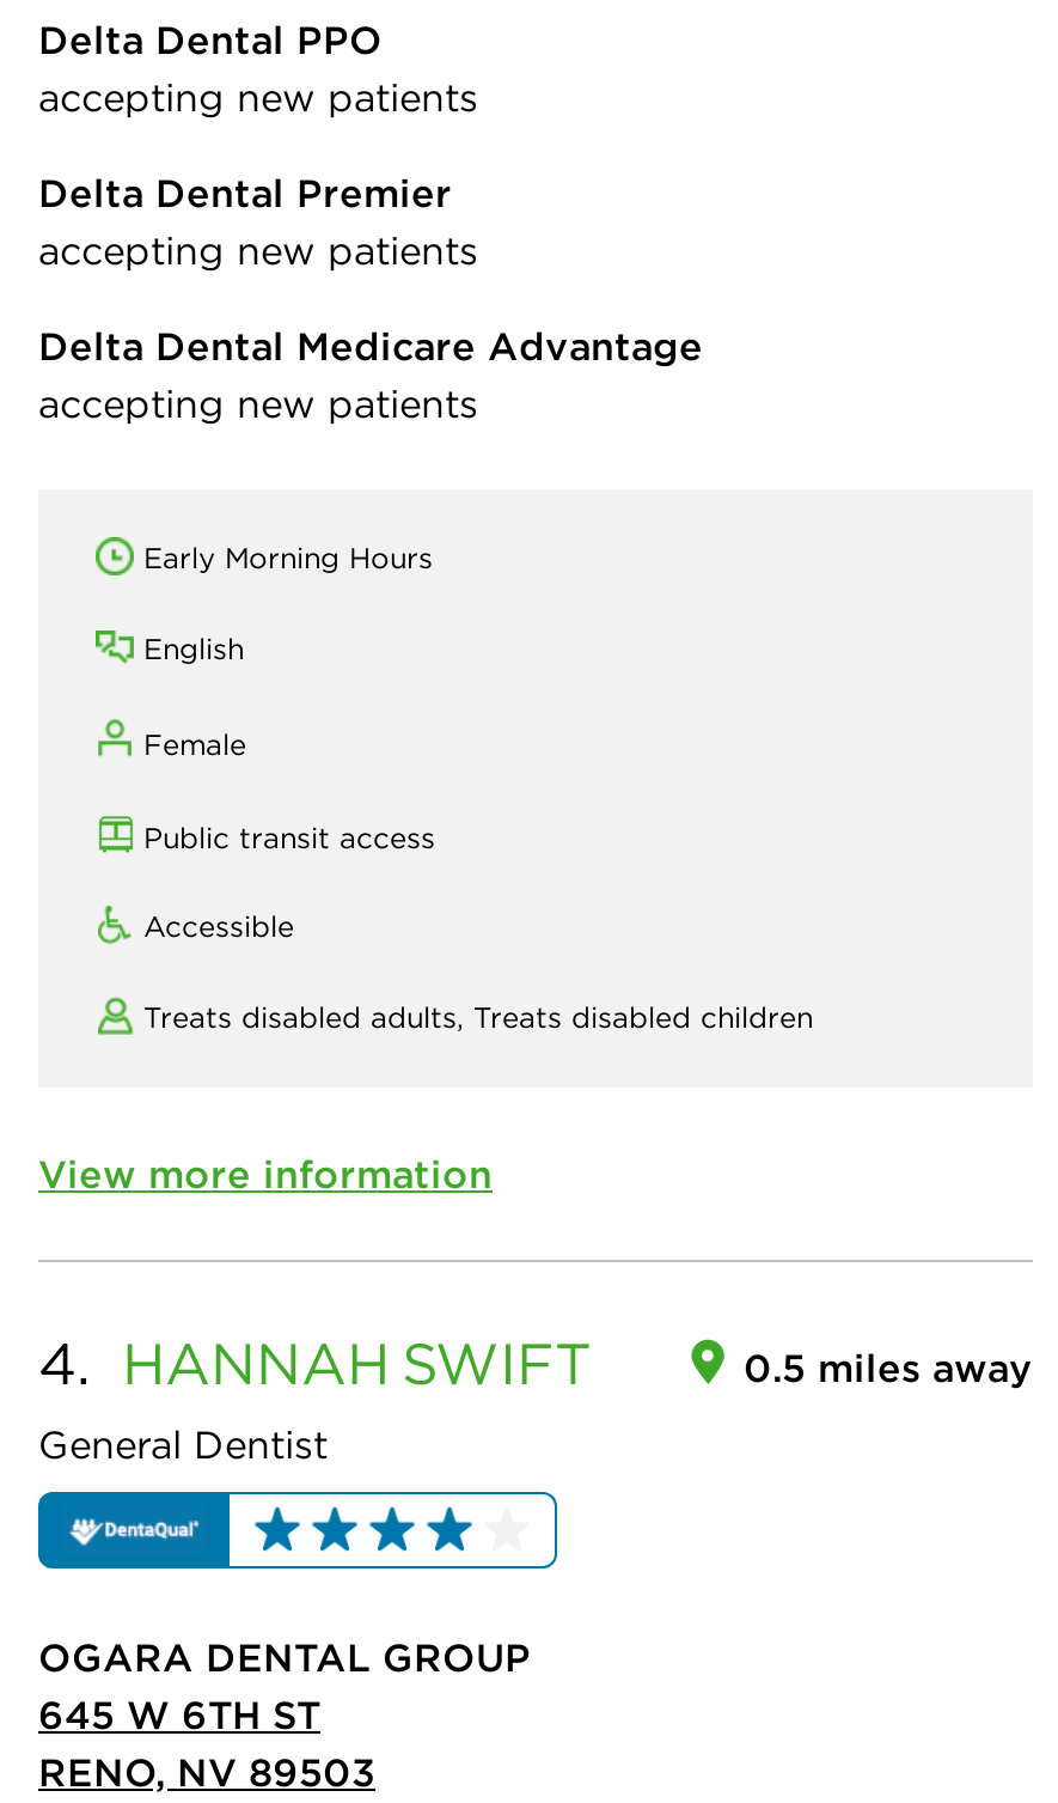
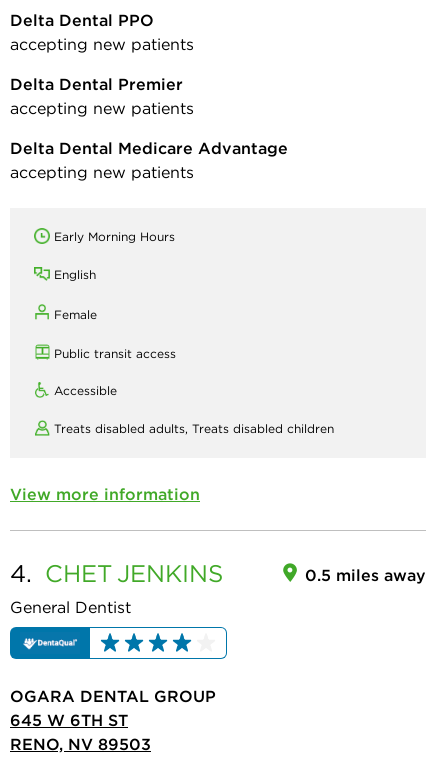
- 4. HANNAH SWIFT
+ 4. CHET JENKINS
